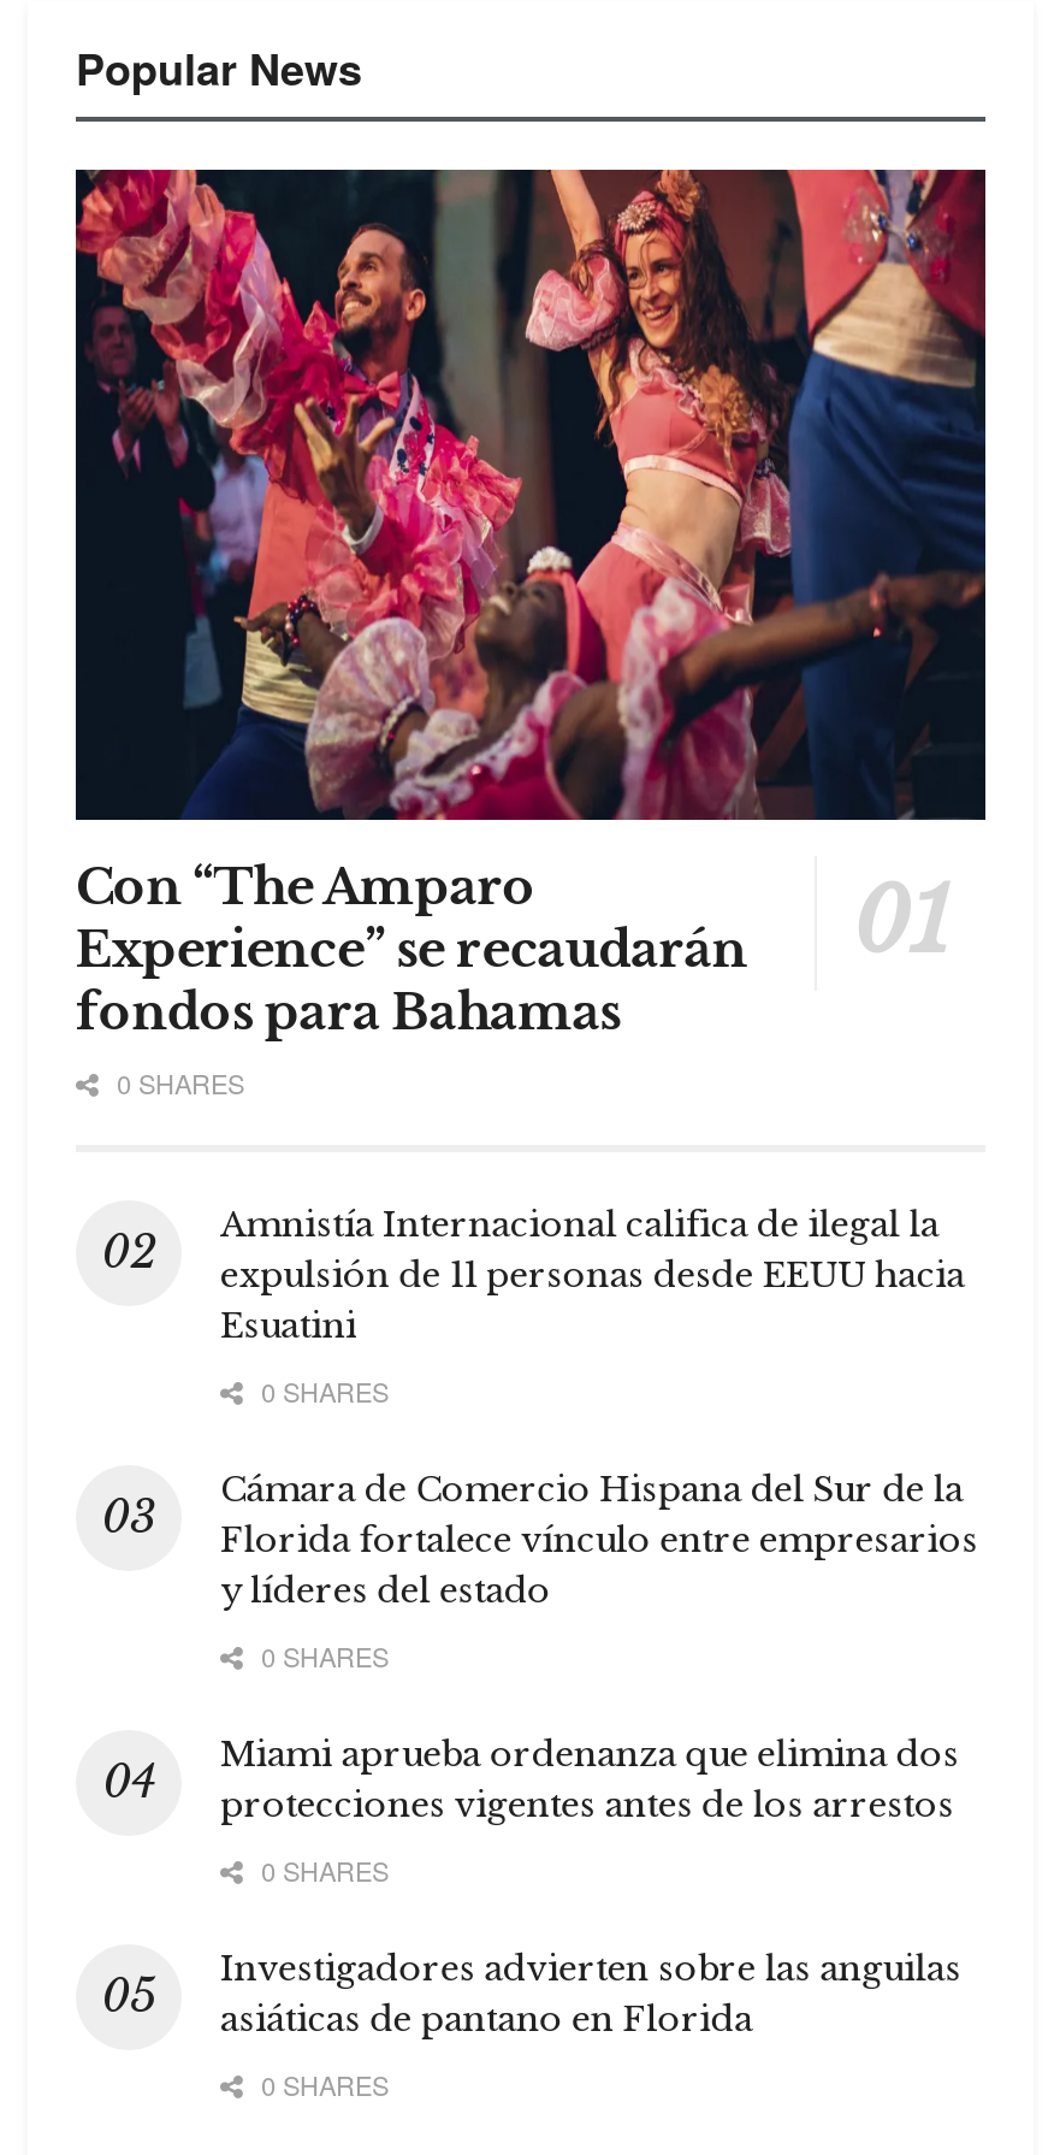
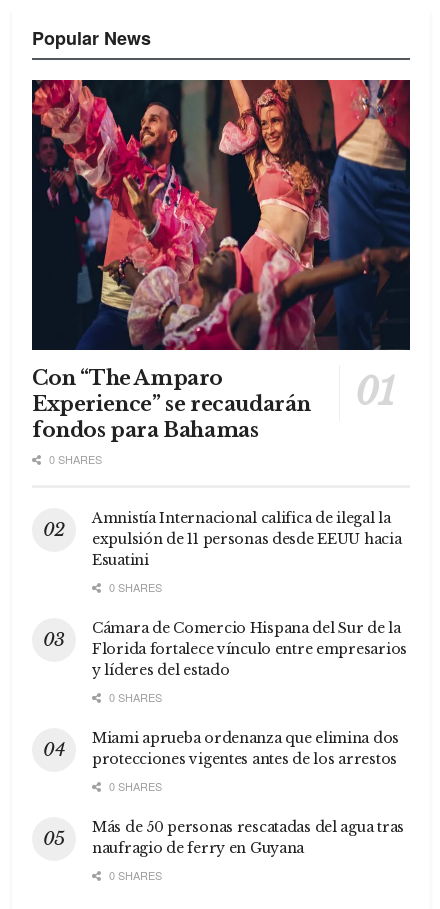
- Investigadores advierten sobre las anguilas
- asiáticas de pantano en Florida
+ Más de 50 personas rescatadas del agua tras
+ naufragio de ferry en Guyana
